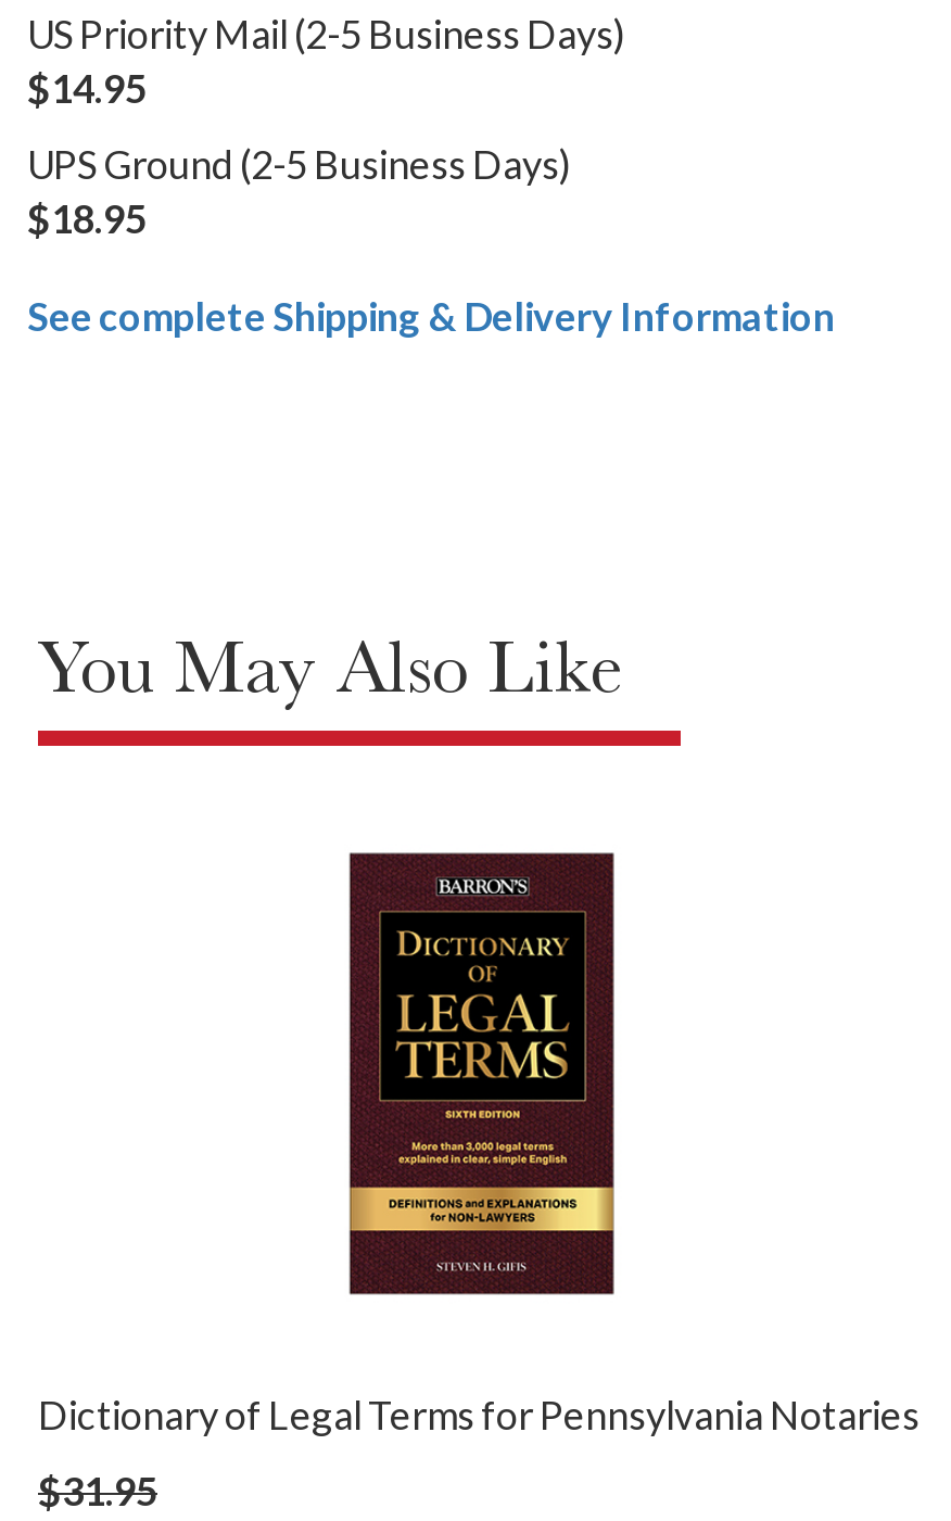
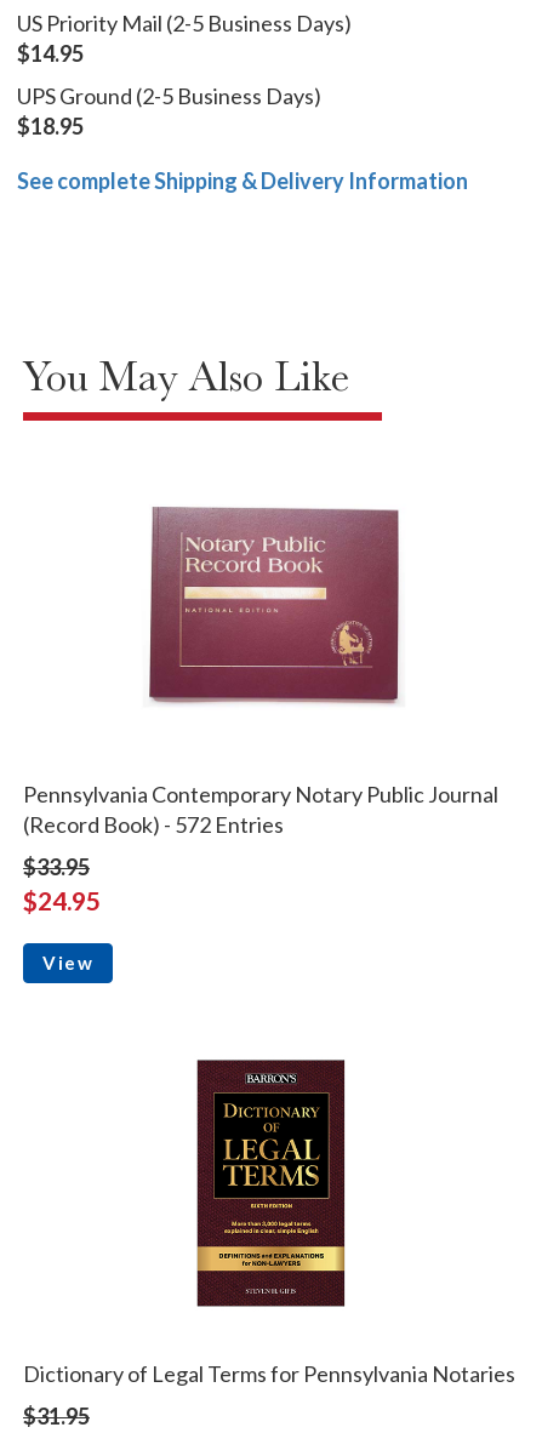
+ Pennsylvania Contemporary Notary Public Journal
+ (Record Book) - 572 Entries
+ $33.95
+ $24.95
+ View

+ [image]
